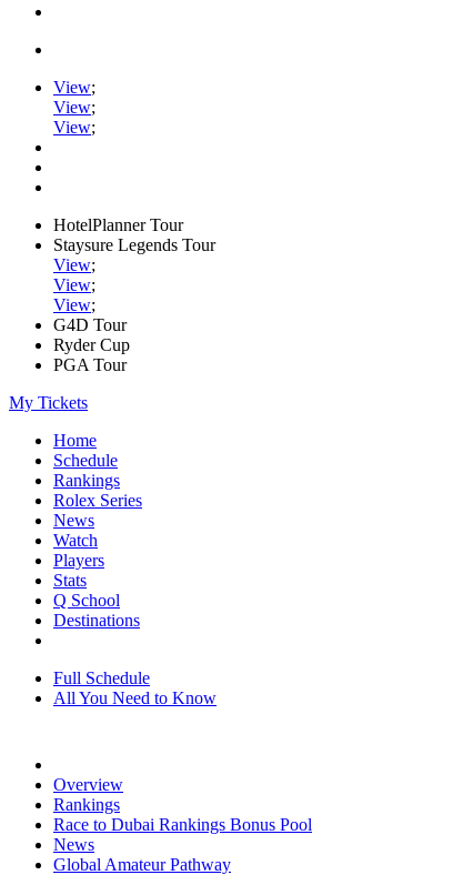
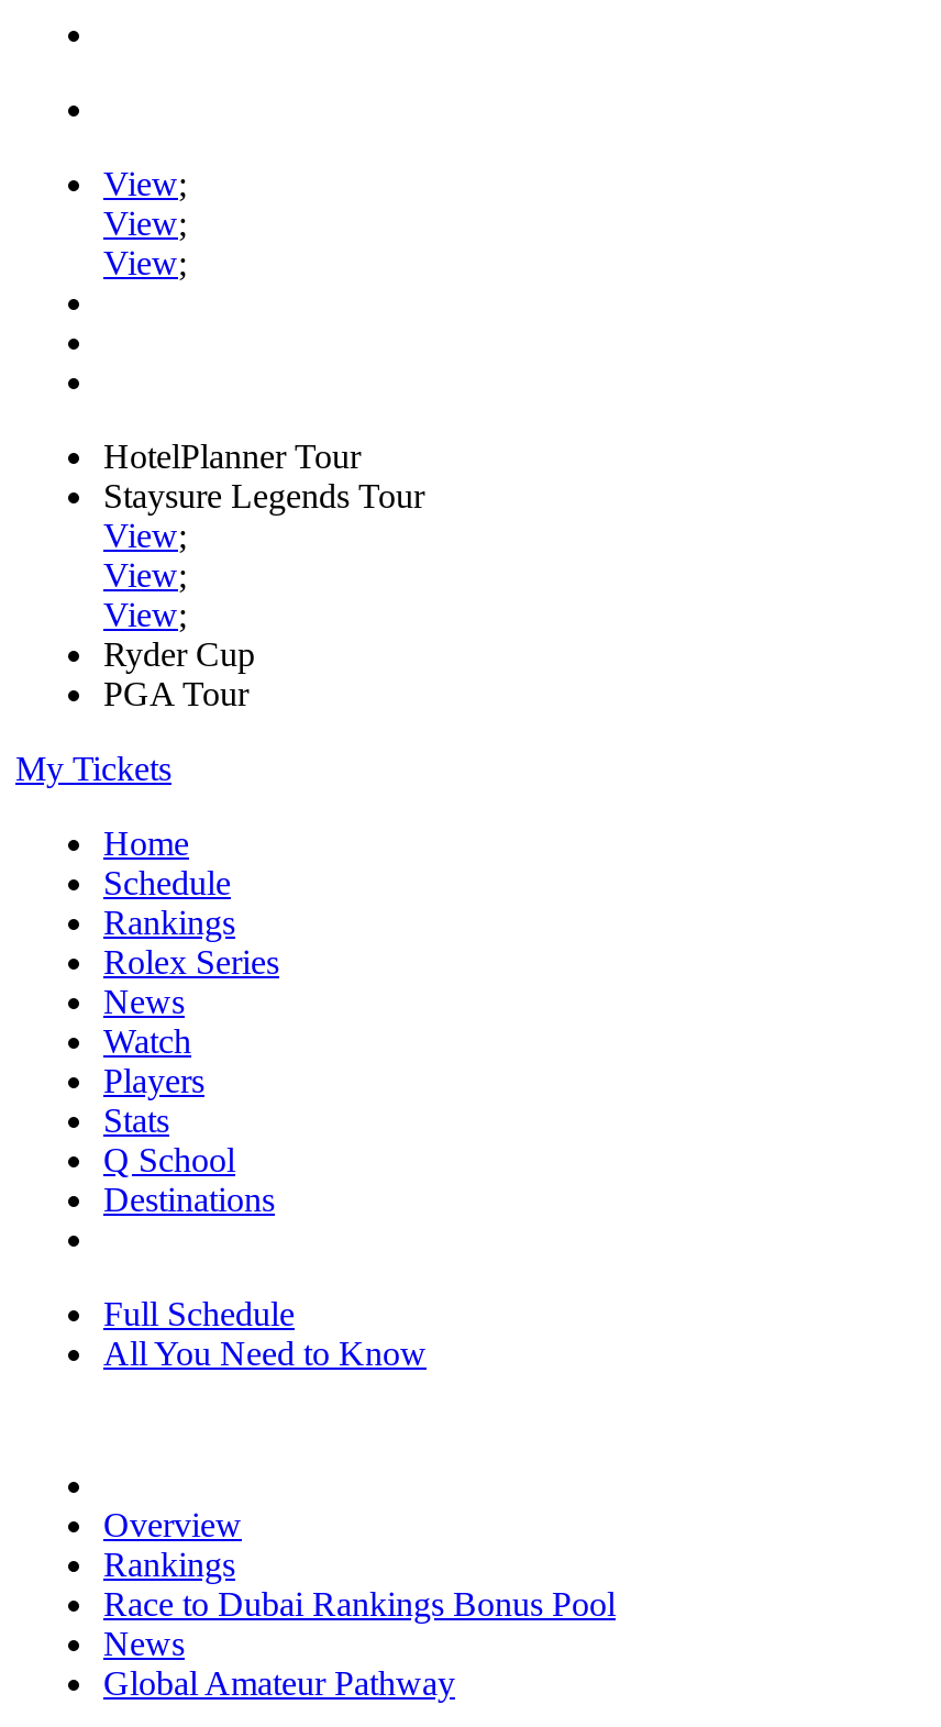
- G4D Tour
